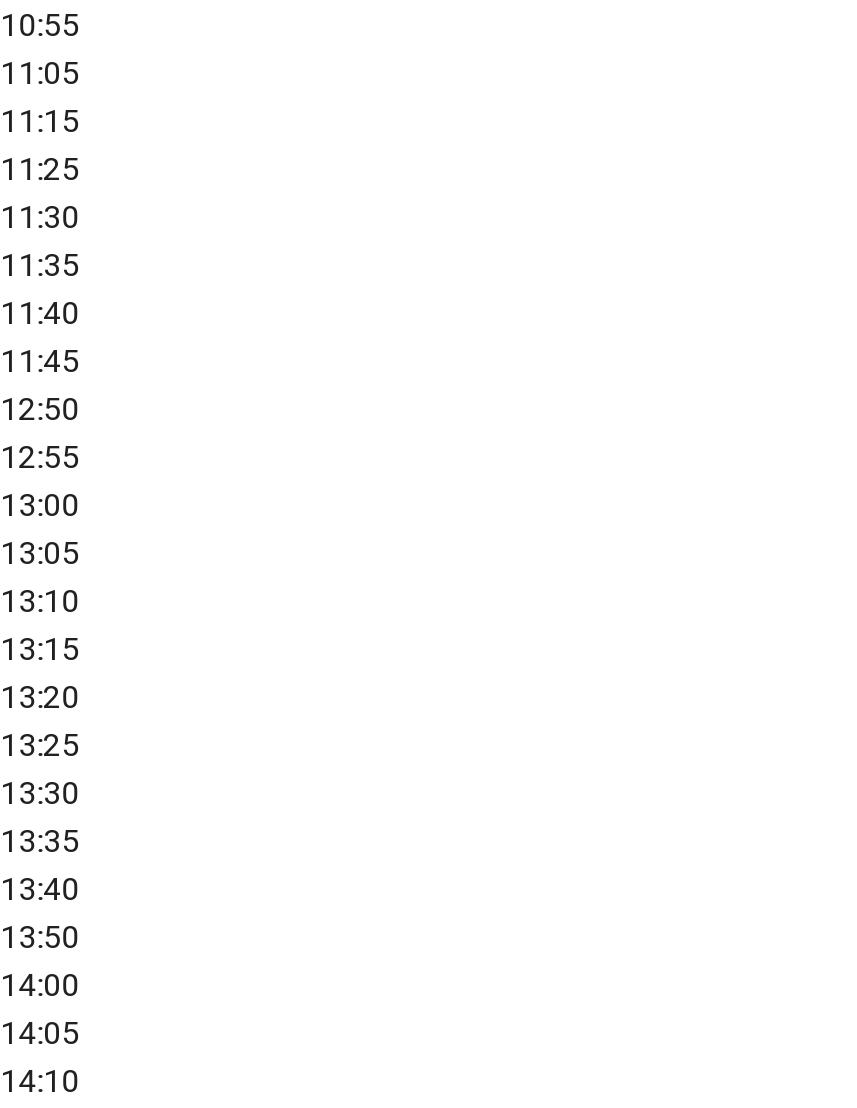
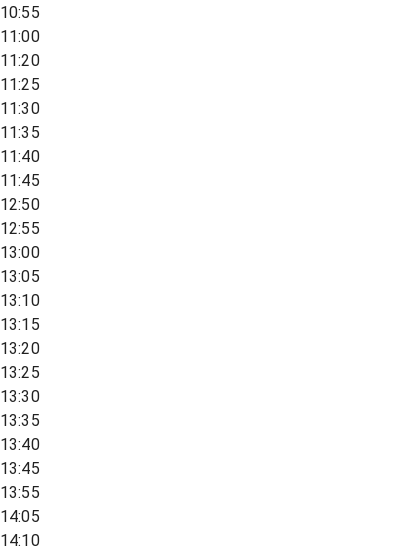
- 11:05
+ 11:00

- 11:15
+ 11:20

- 13:50
+ 13:45

- 14:00
+ 13:55
